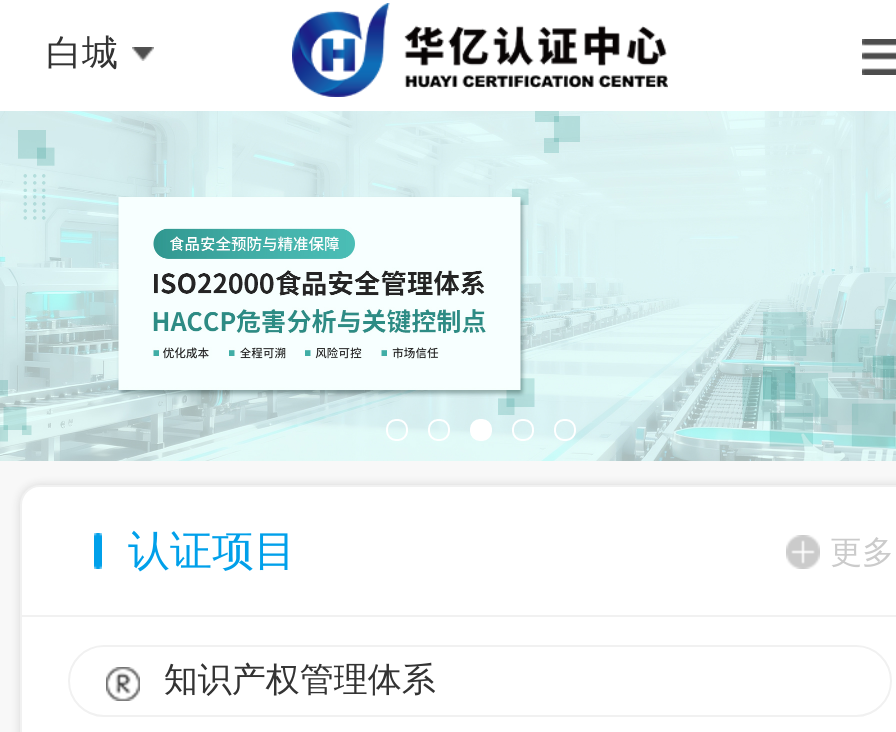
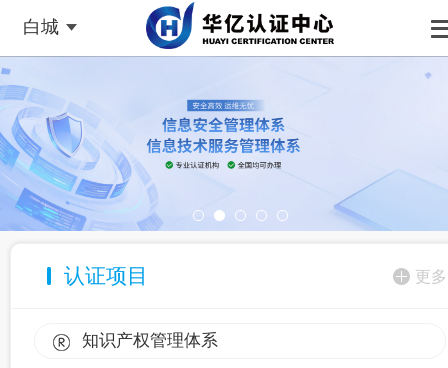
- [image]
+ [image]
